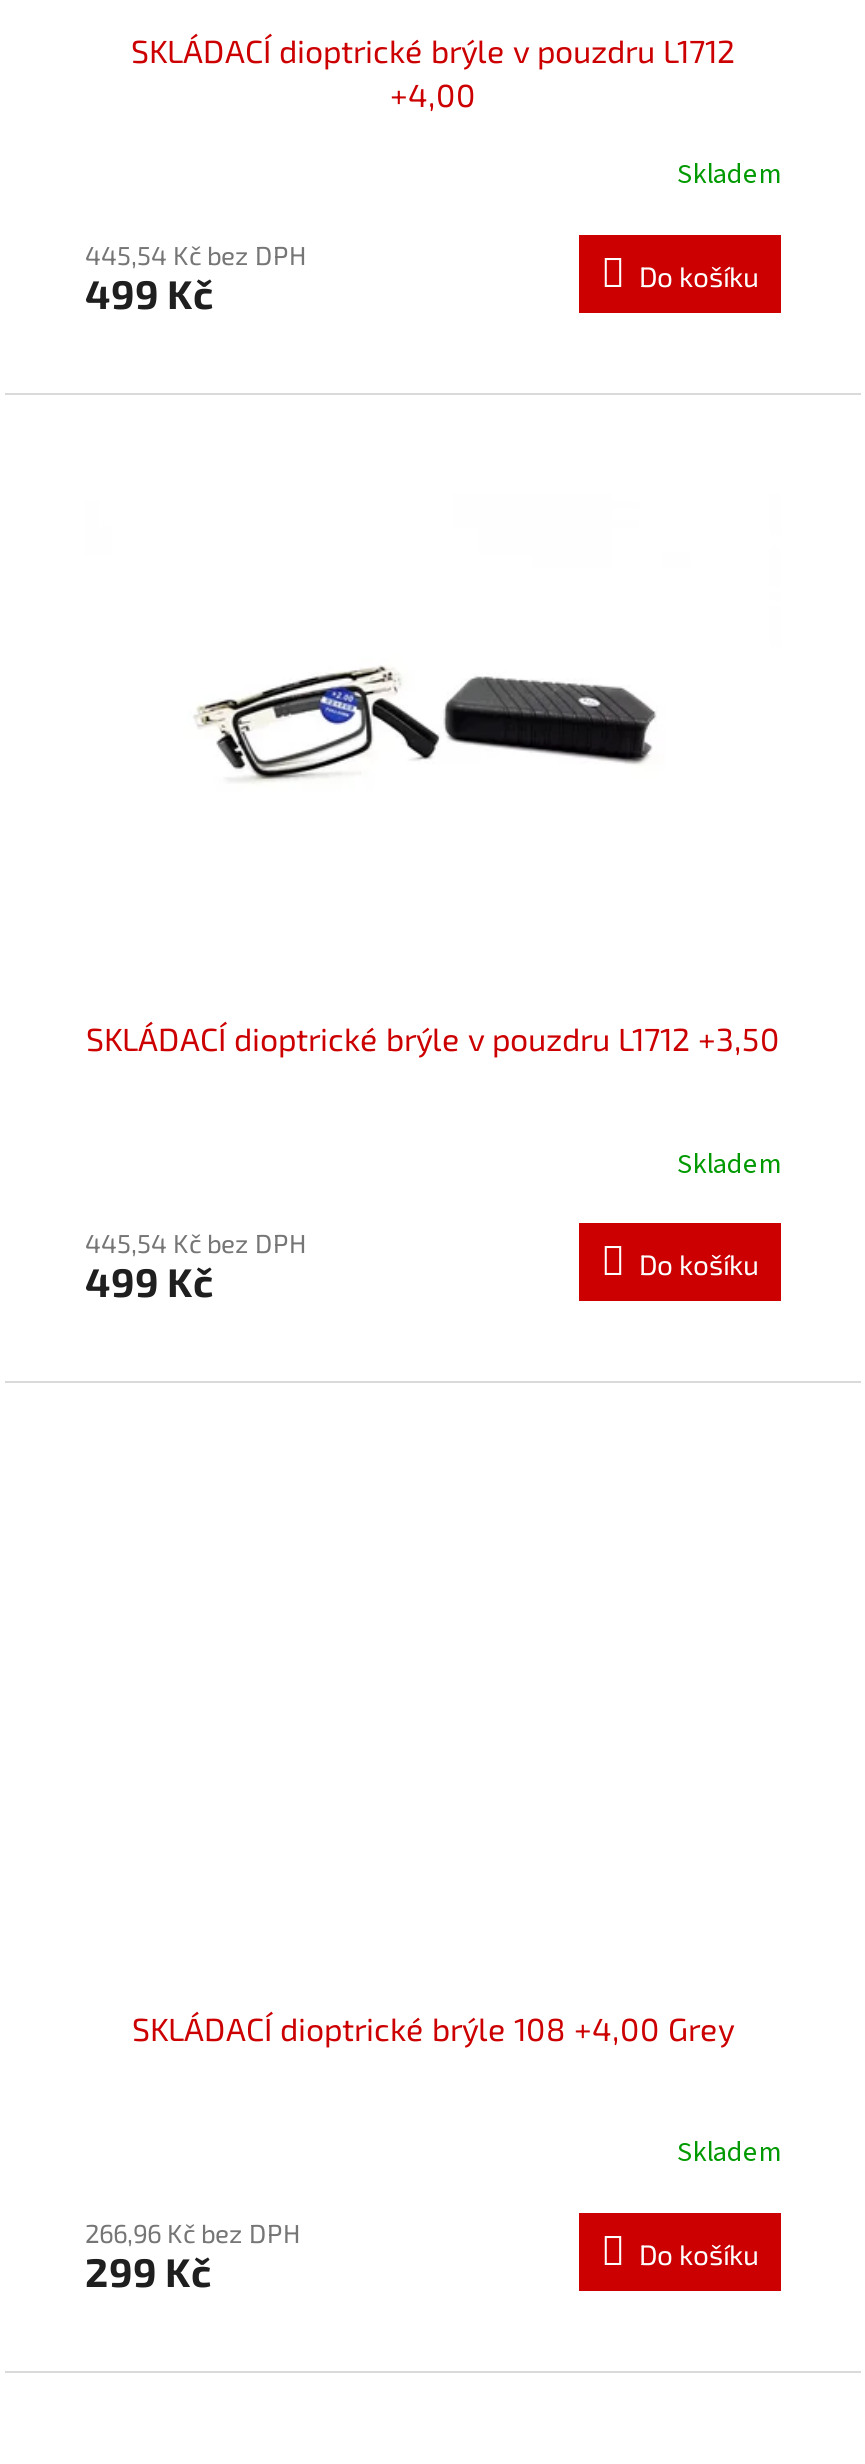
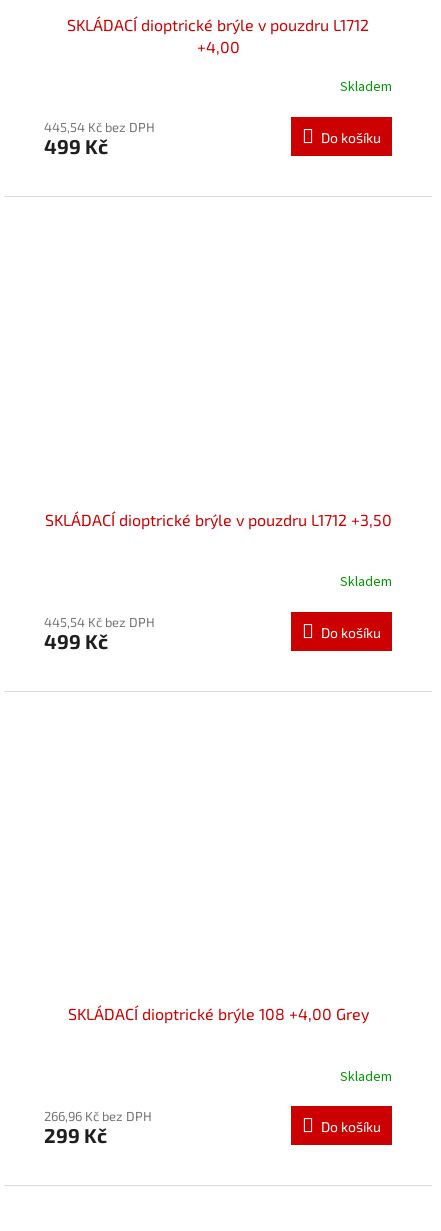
- [image]
